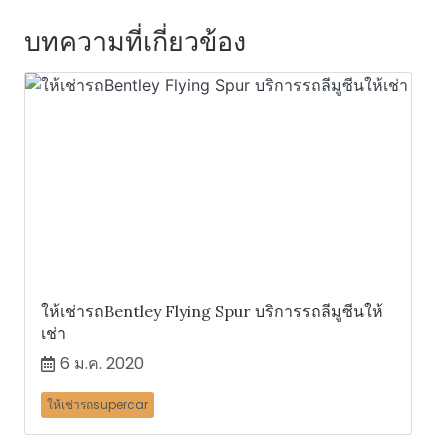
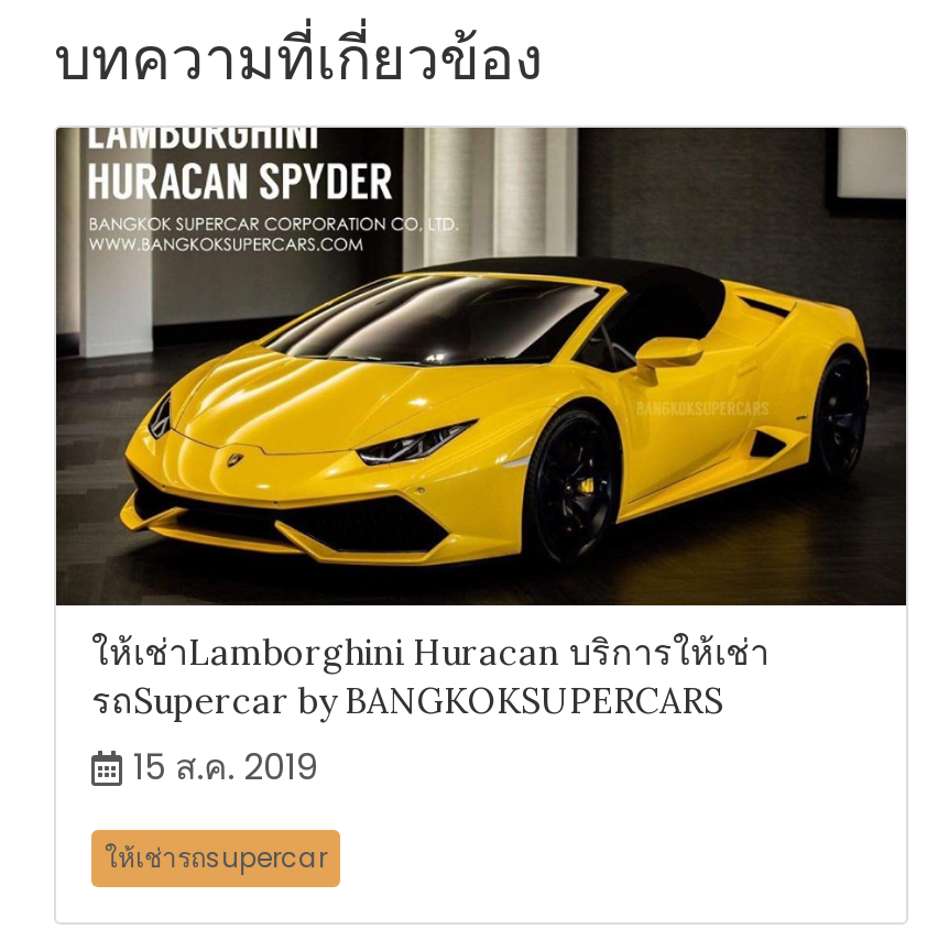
+ [image]

- ให้เช่ารถBentley Flying Spur บริการรถลีมูซีนให้
- เช่า
- 6 ม.ค. 2020
+ ให้เช่าLamborghini Huracan บริการให้เช่า
+ รถSupercar by BANGKOKSUPERCARS
+ 15 ส.ค. 2019
